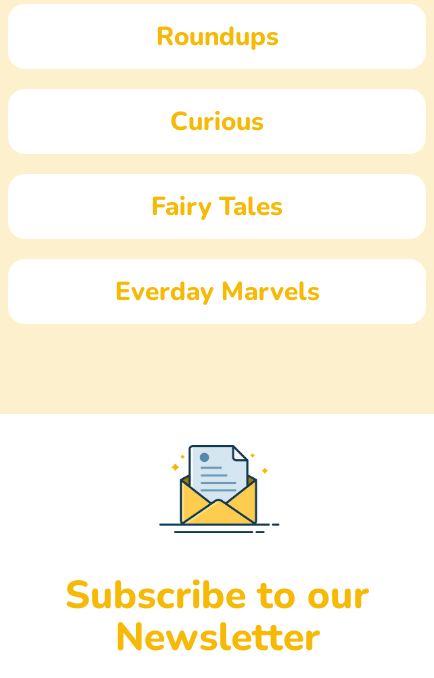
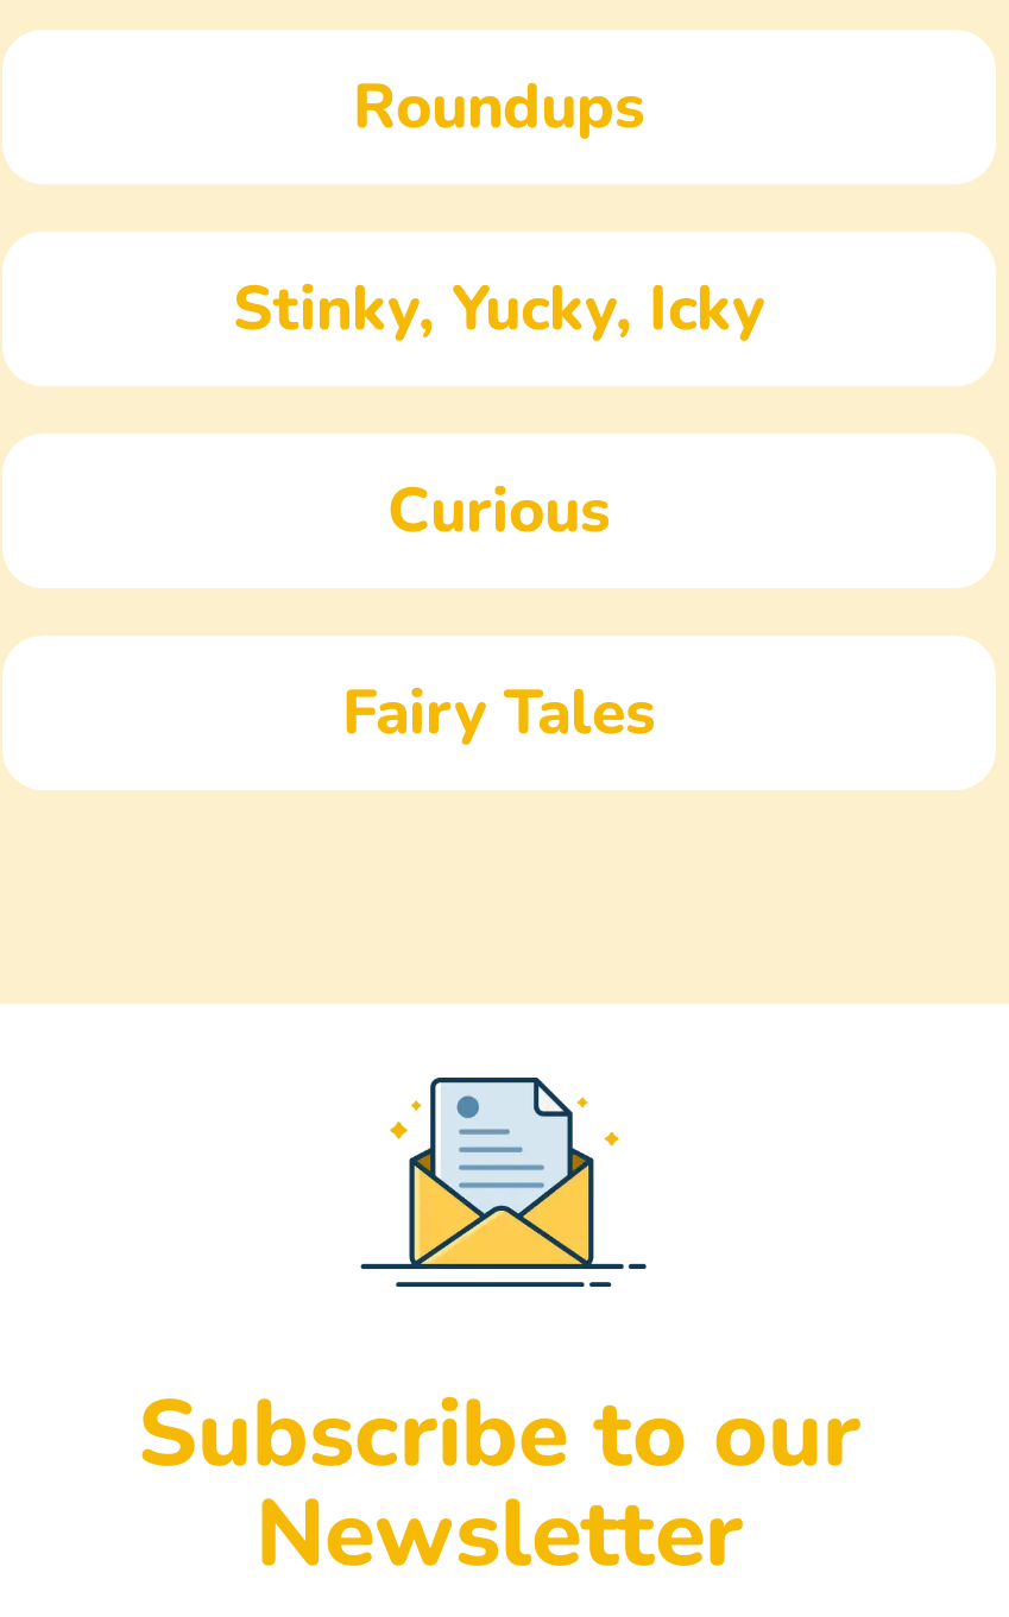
+ Stinky, Yucky, Icky

moved down: Curious | Fairy Tales

- Everday Marvels
